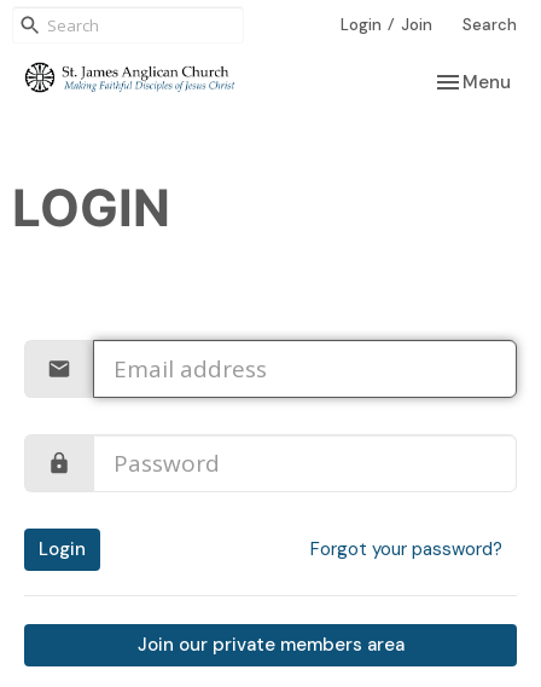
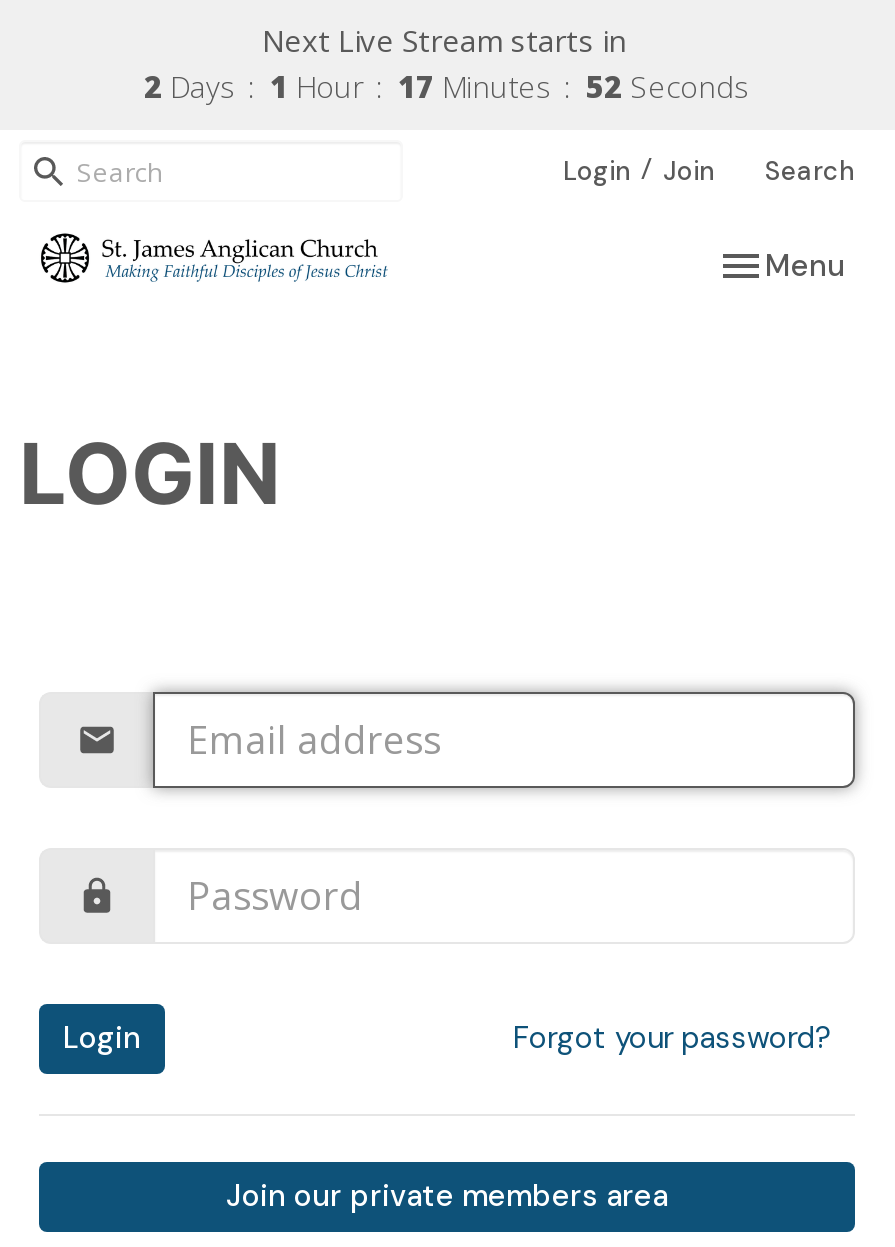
+ Next Live Stream starts in
+ 2 Days
+ 1 Hour
+ 17 Minutes
+ 52 Seconds
